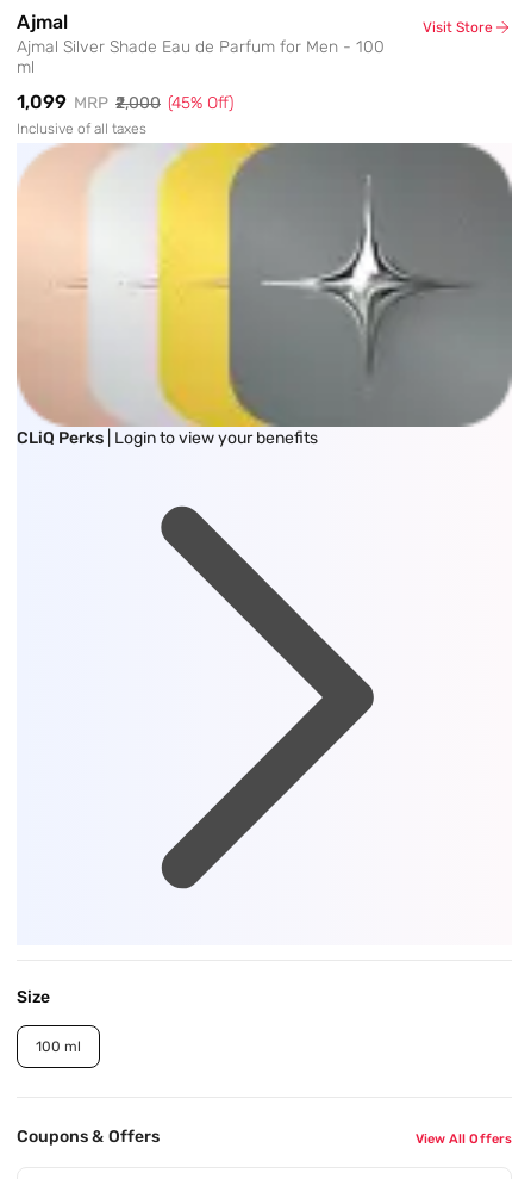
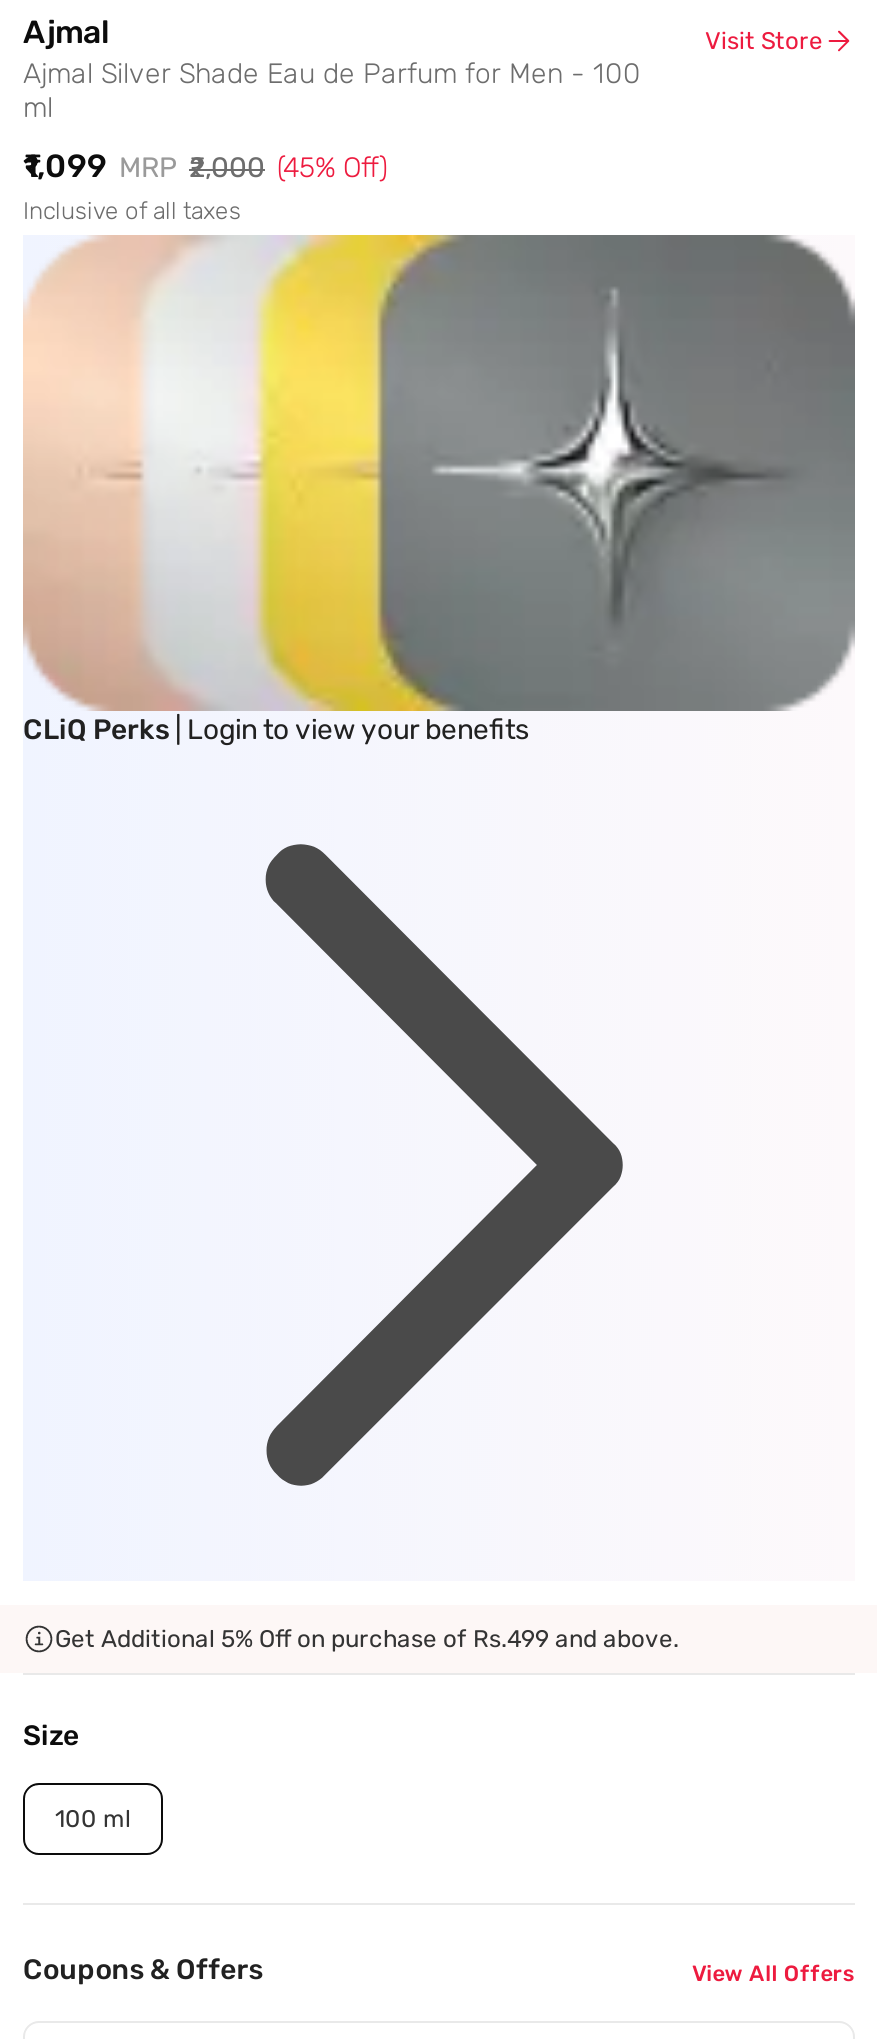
+ Get Additional 5% Off on purchase of Rs.499 and above.
